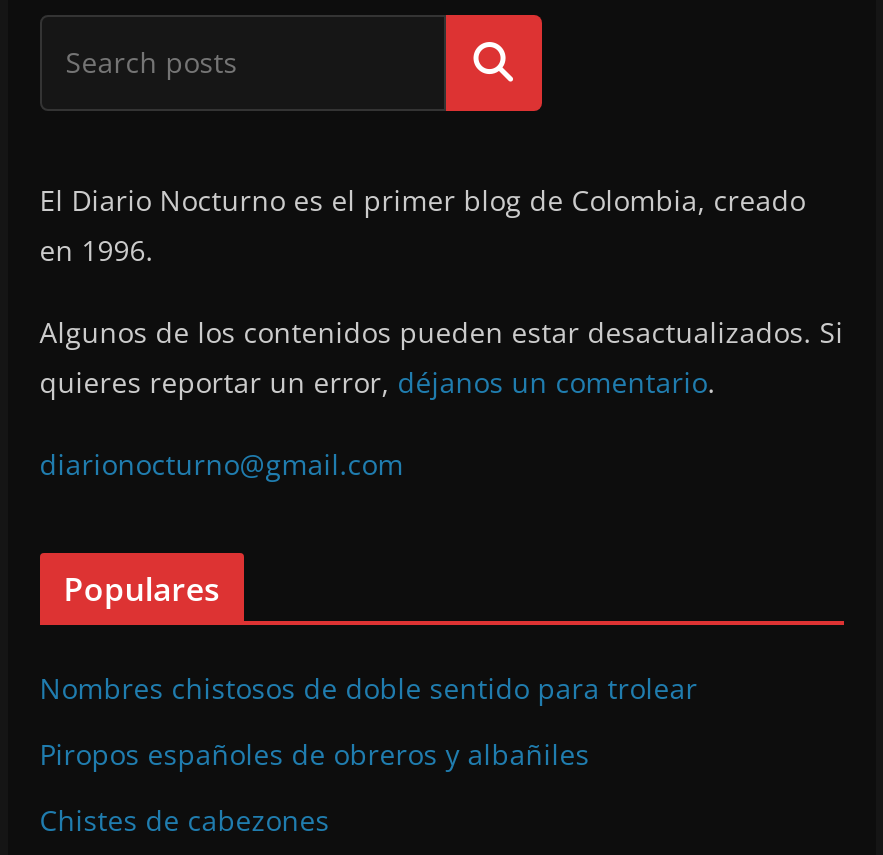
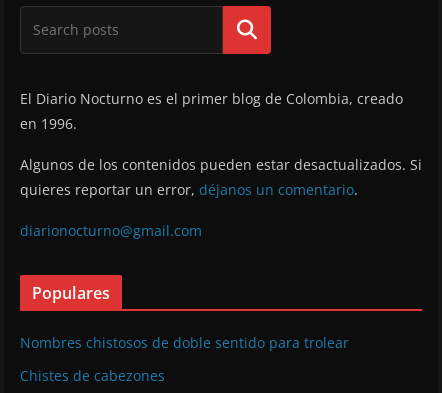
- Piropos españoles de obreros y albañiles
